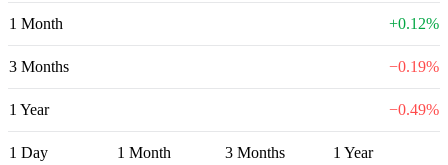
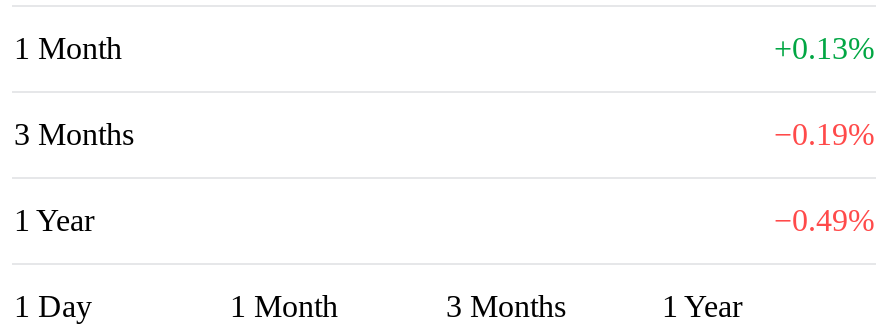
- +0.12%
+ +0.13%
